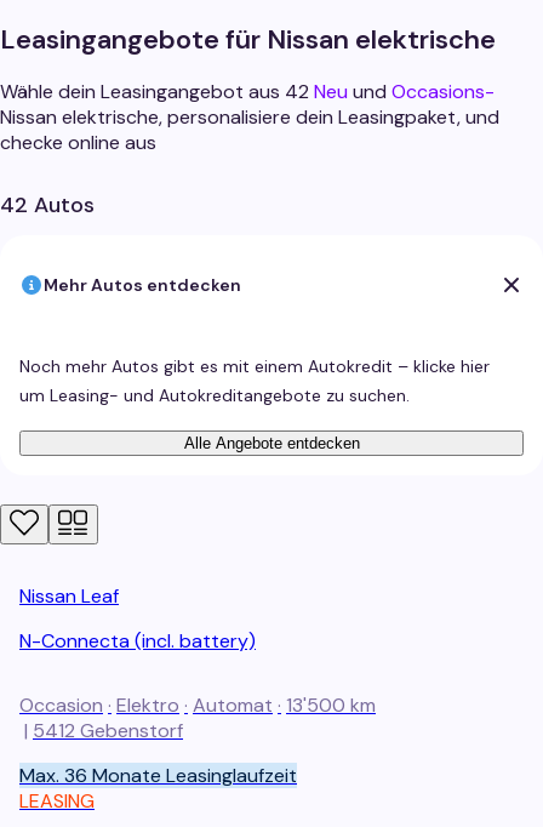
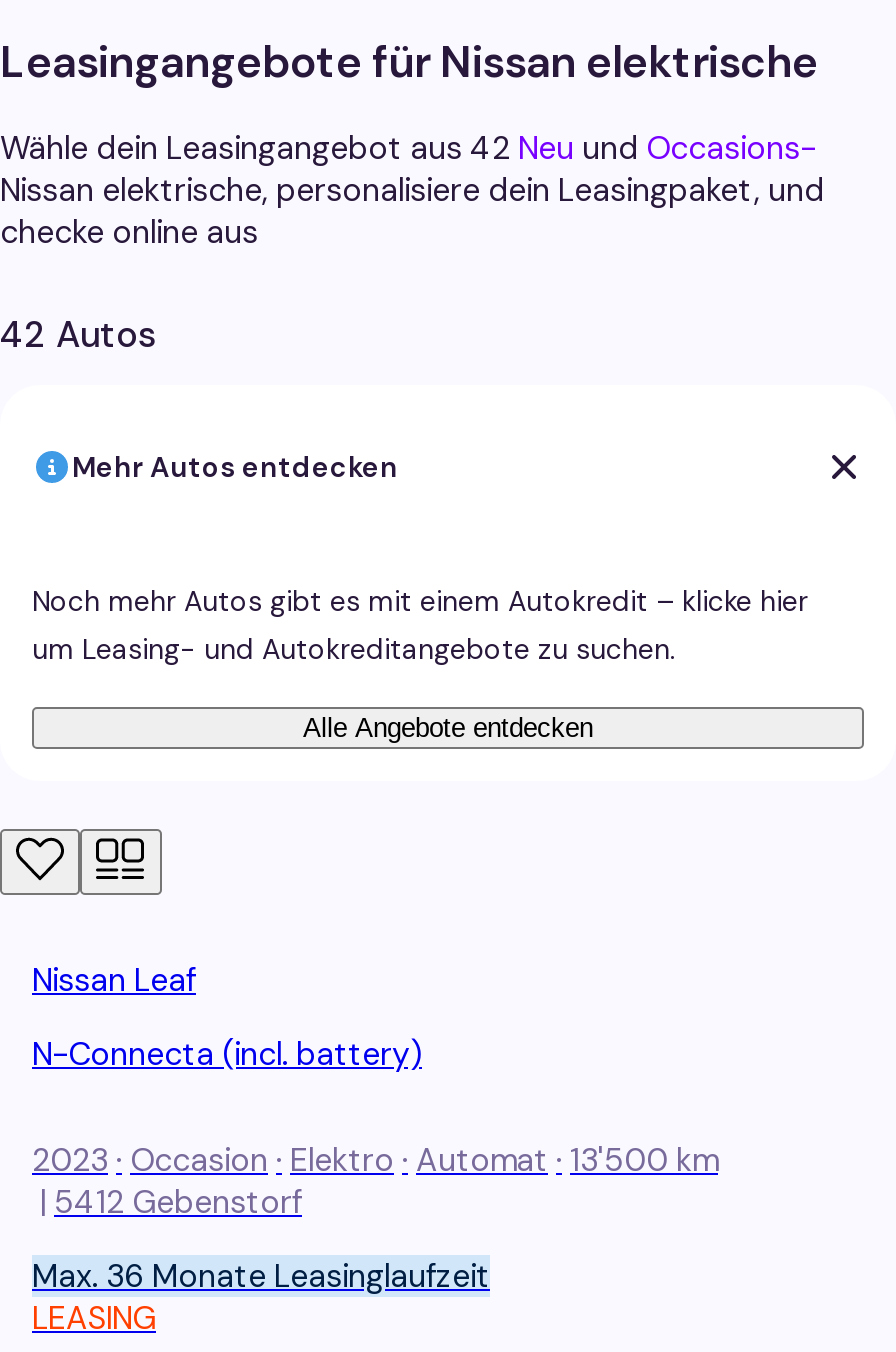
- Occasion · Elektro · Automat · 13'500 km
+ 2023 · Occasion · Elektro · Automat · 13'500 km
